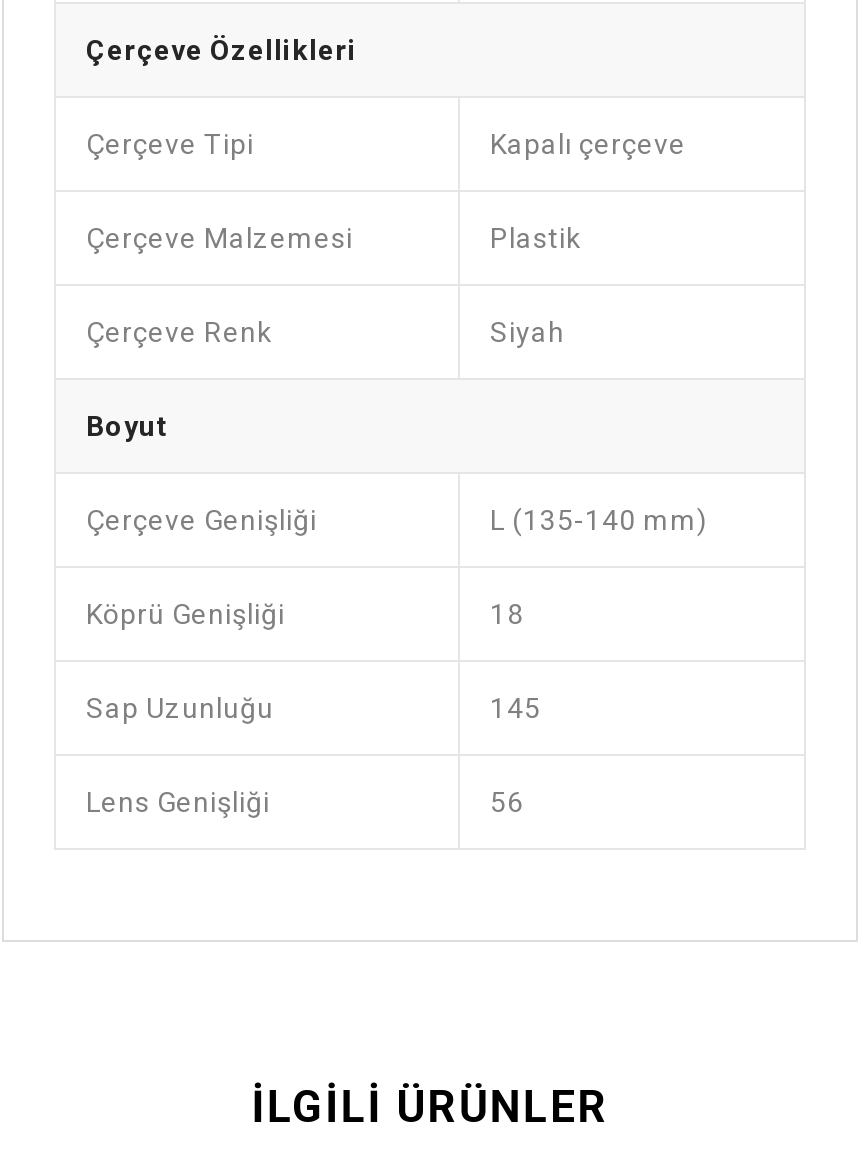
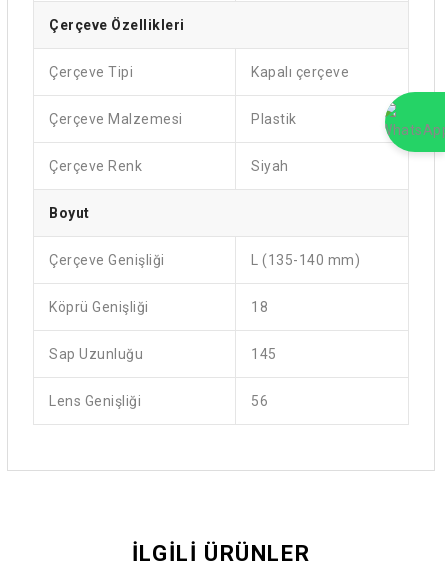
+ [image]
